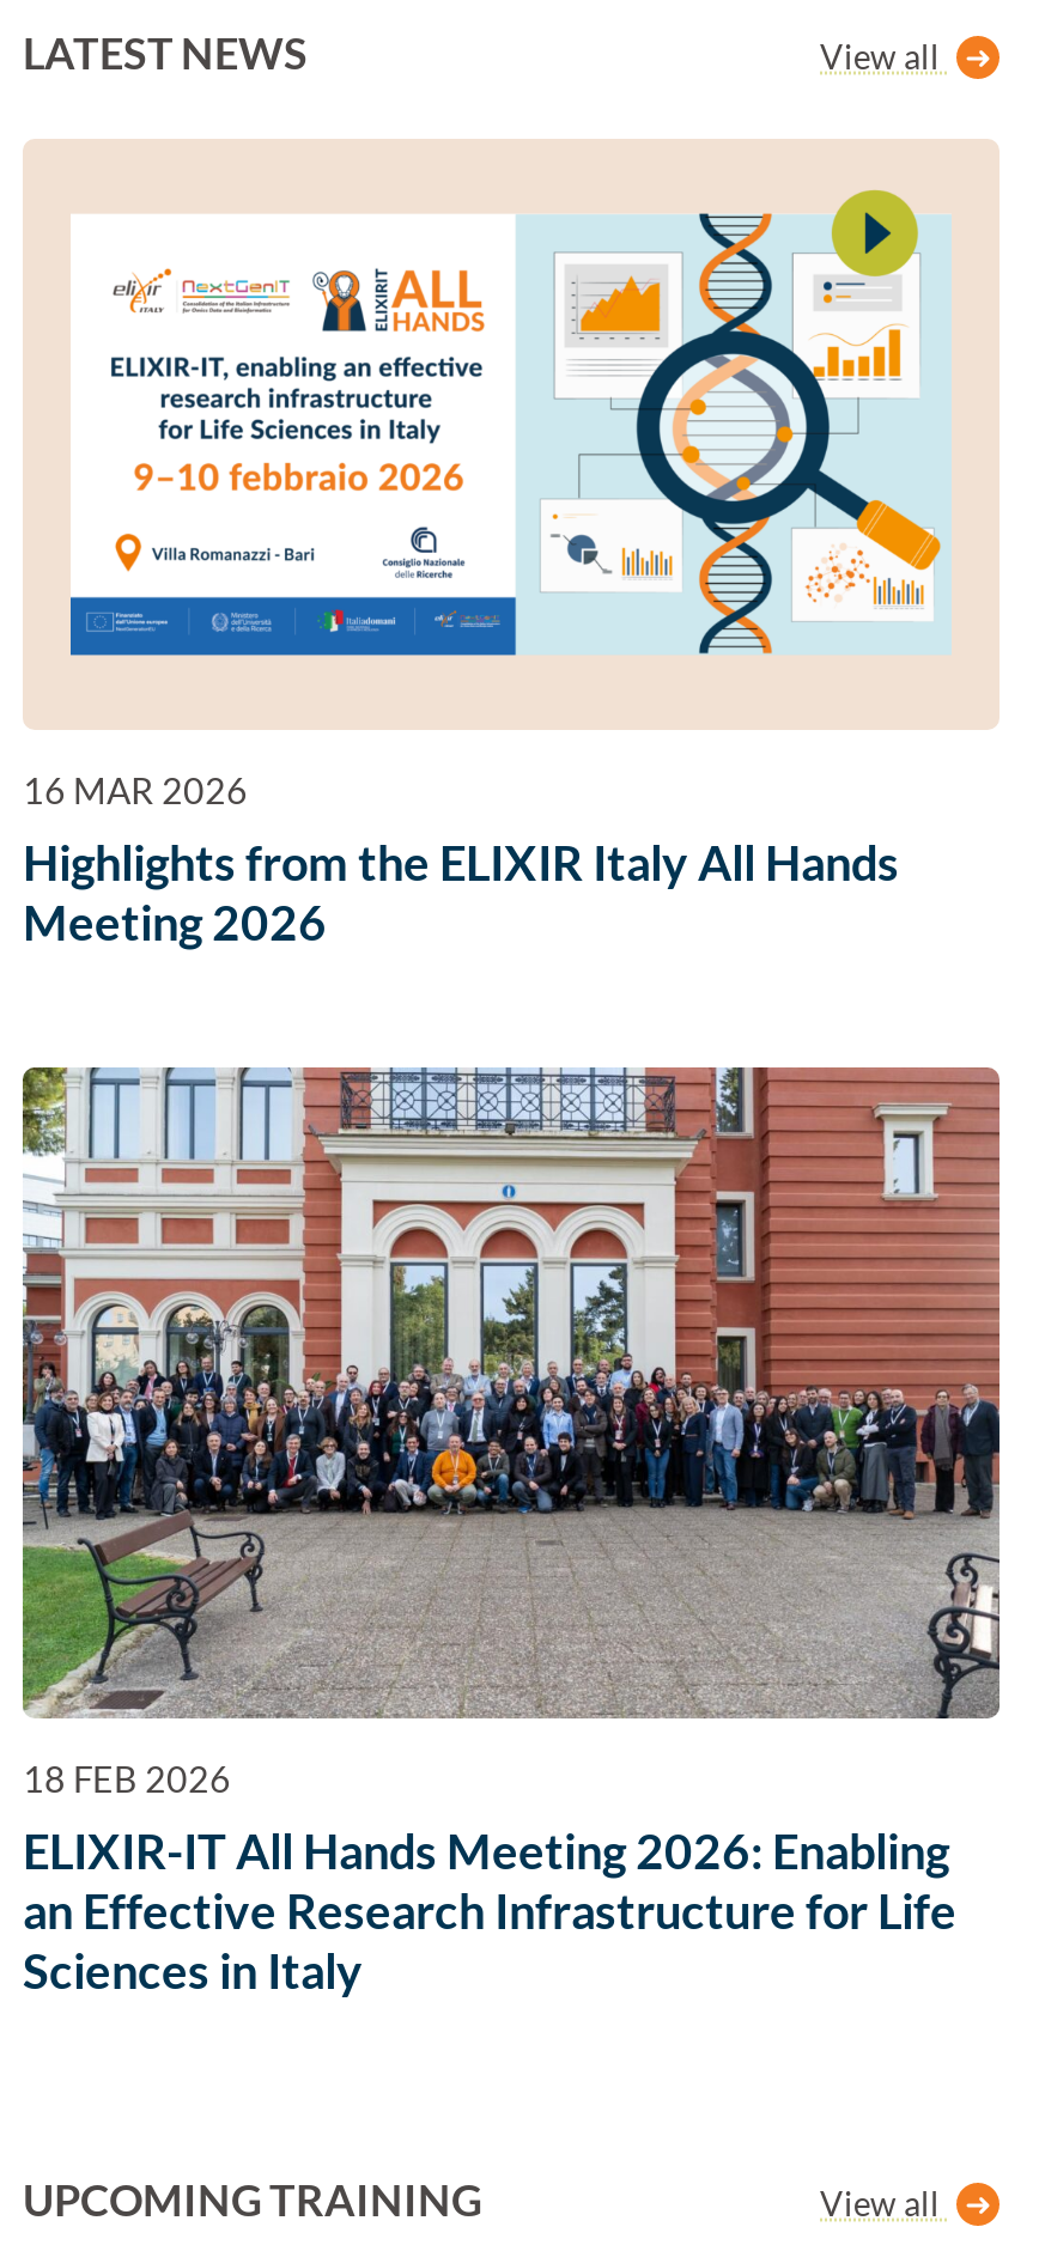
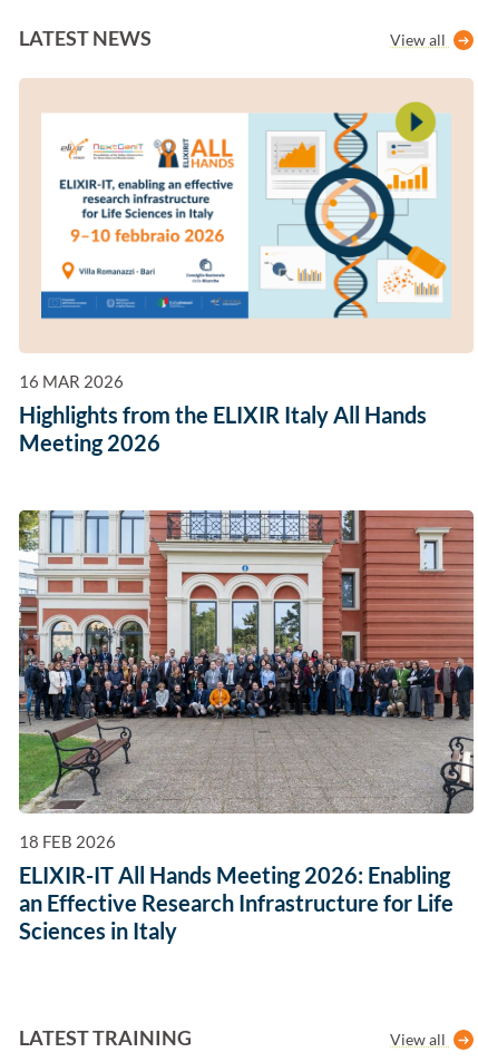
- UPCOMING TRAINING
+ LATEST TRAINING
